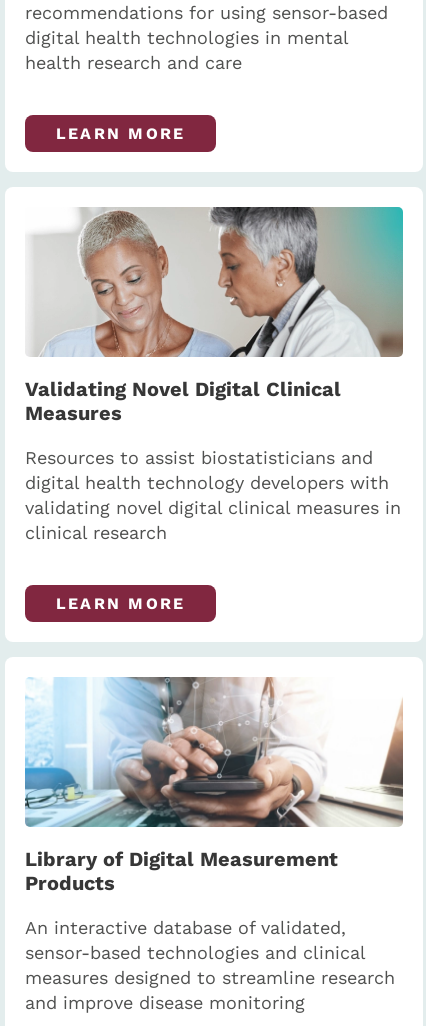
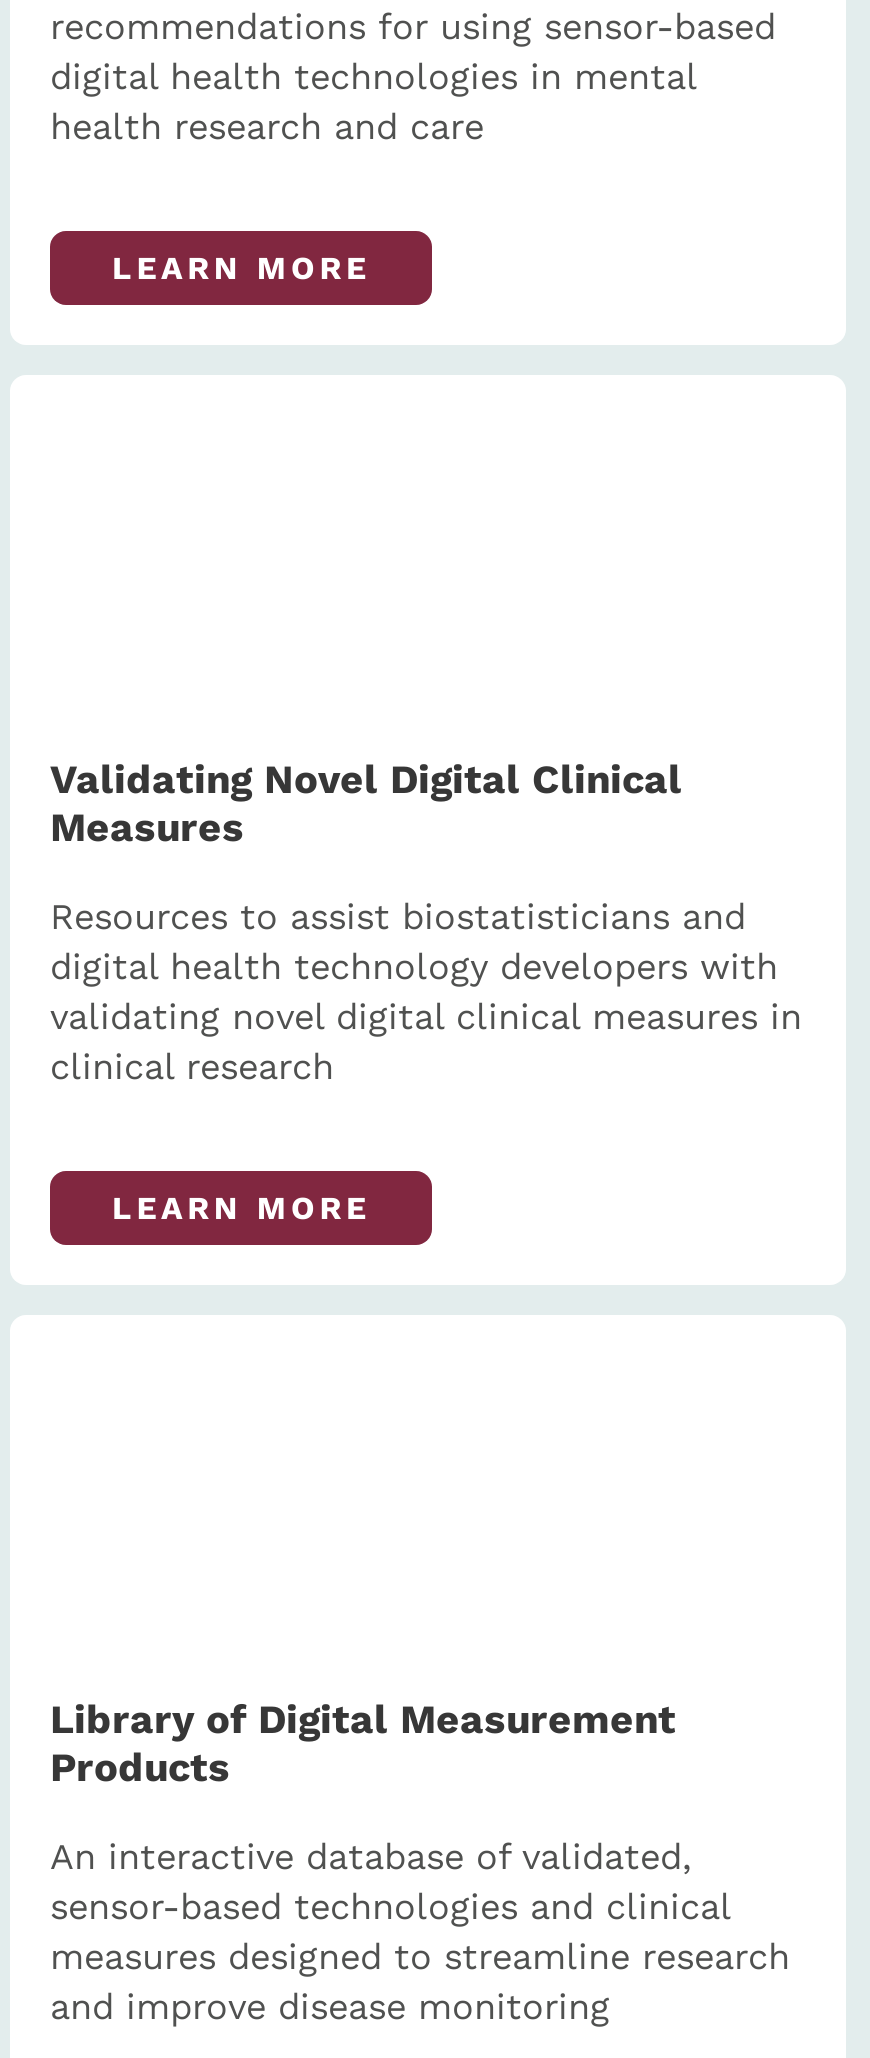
- [image]

- [image]
